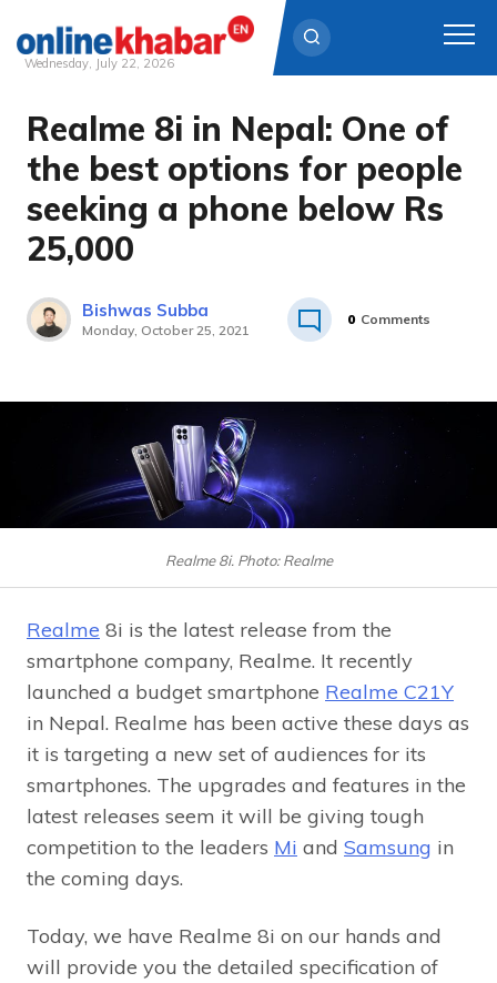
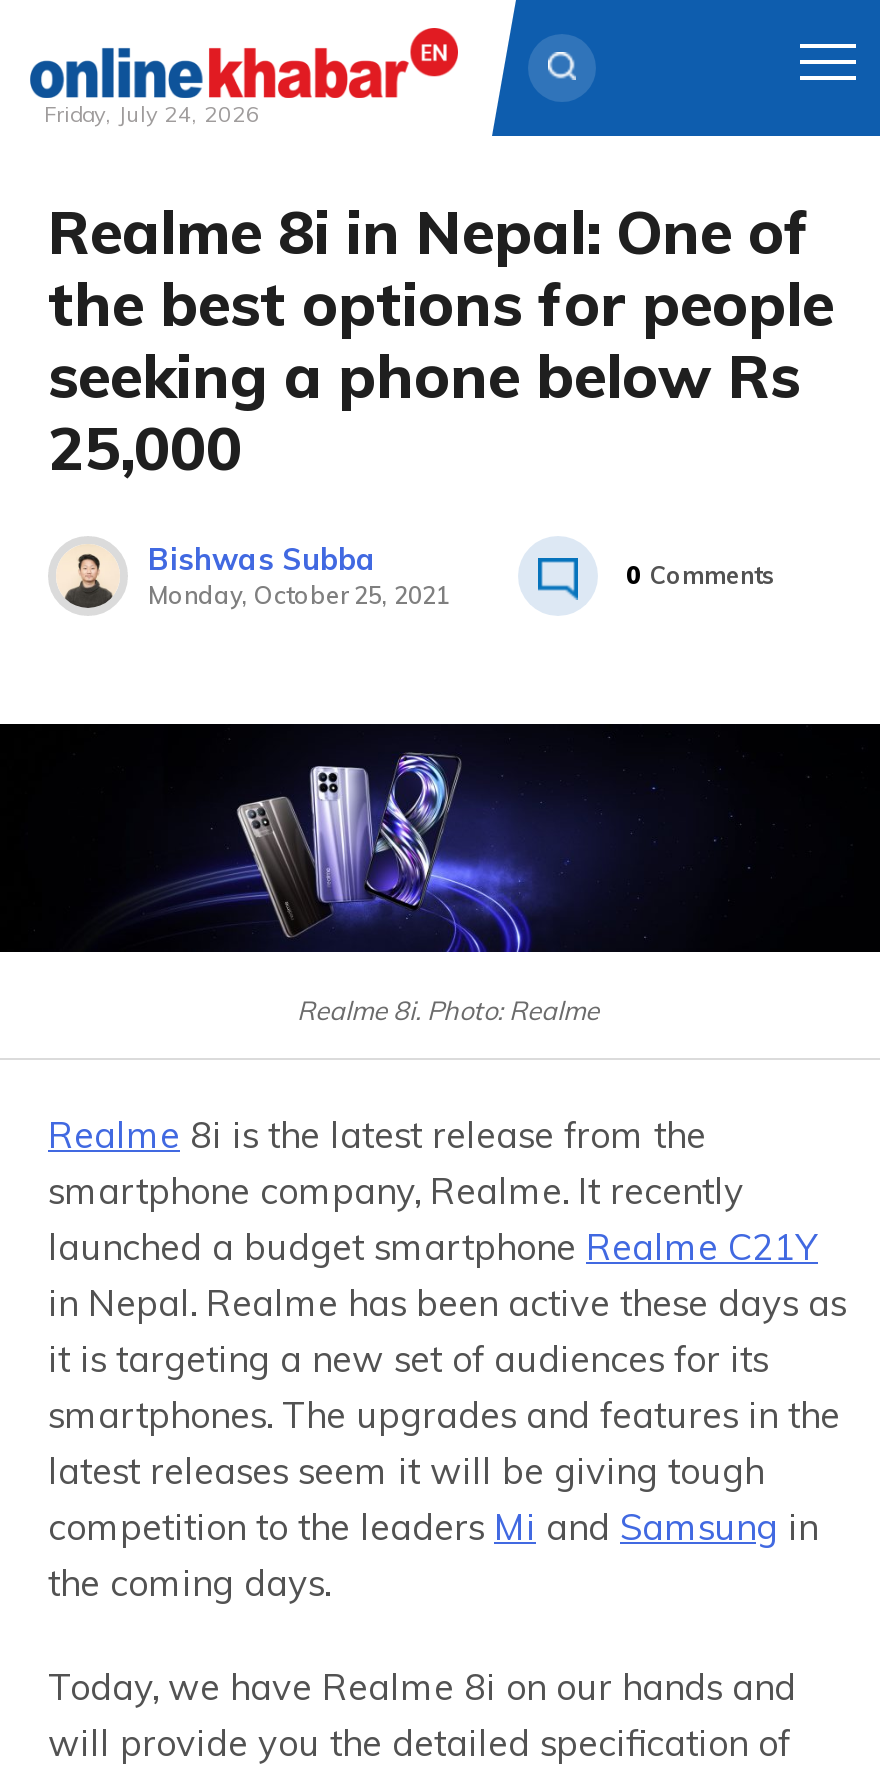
- Wednesday, July 22, 2026
+ Friday, July 24, 2026
